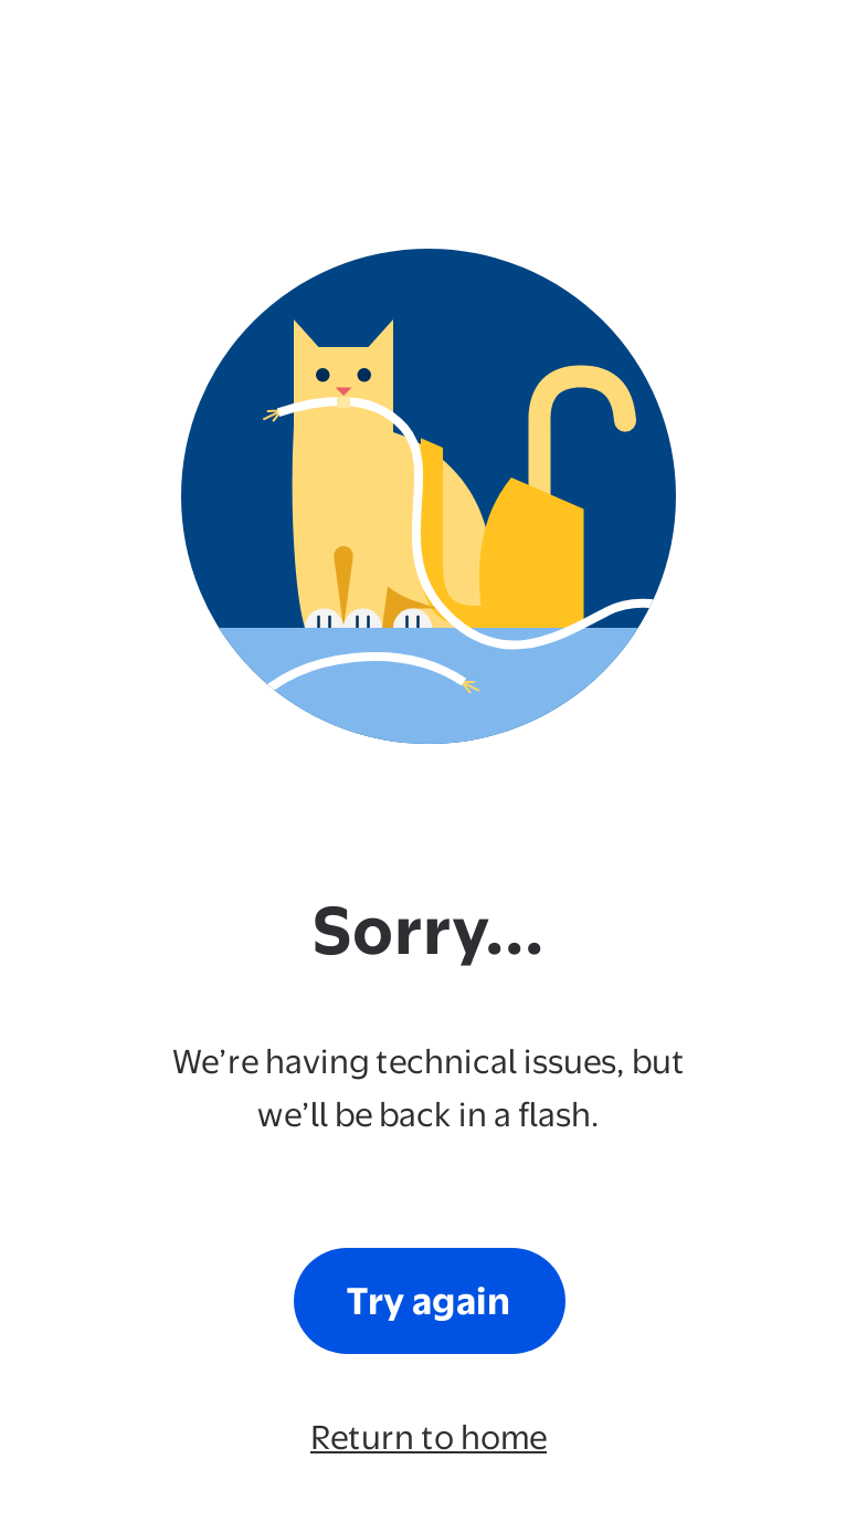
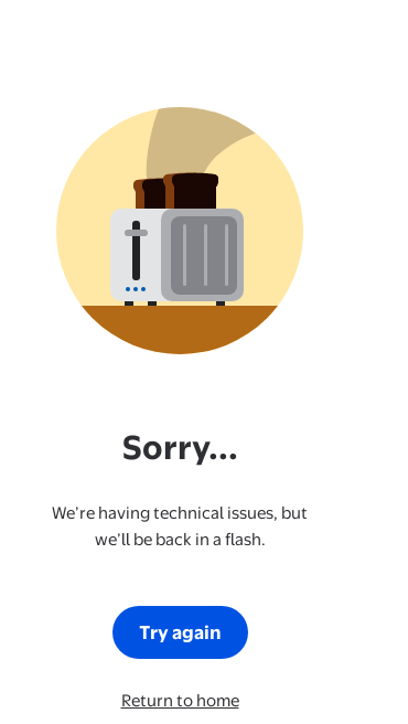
- [image]
+ [image]
